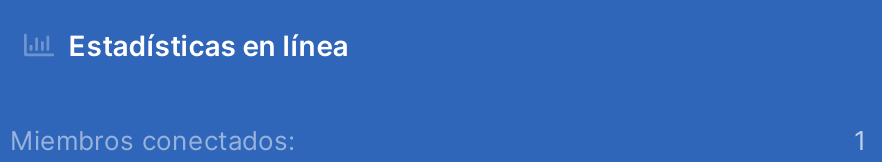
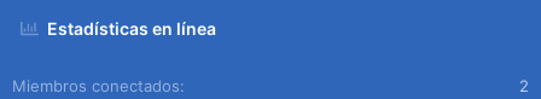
- 1
+ 2
